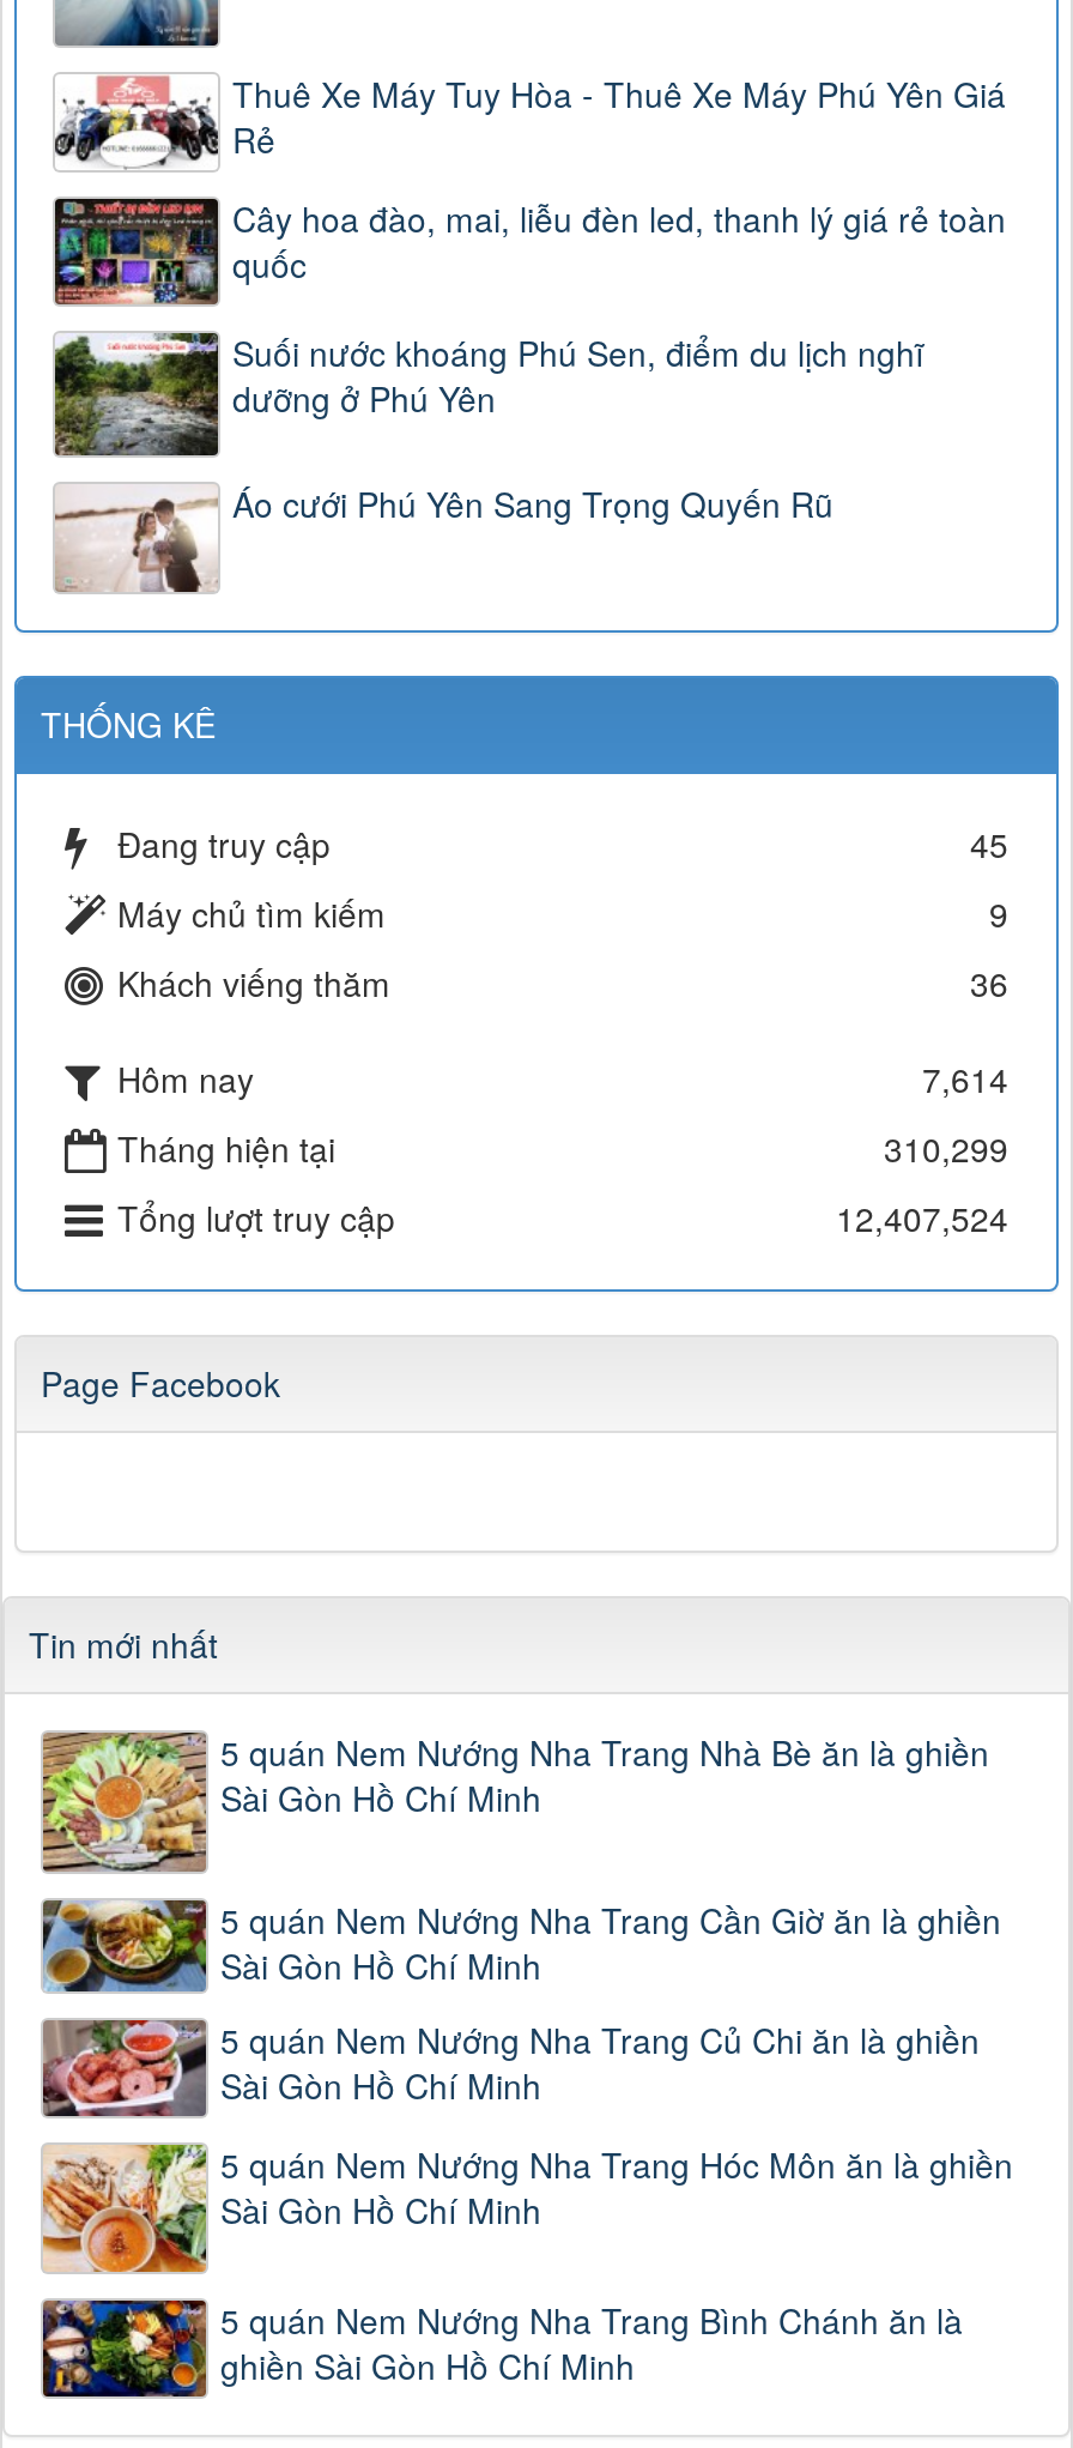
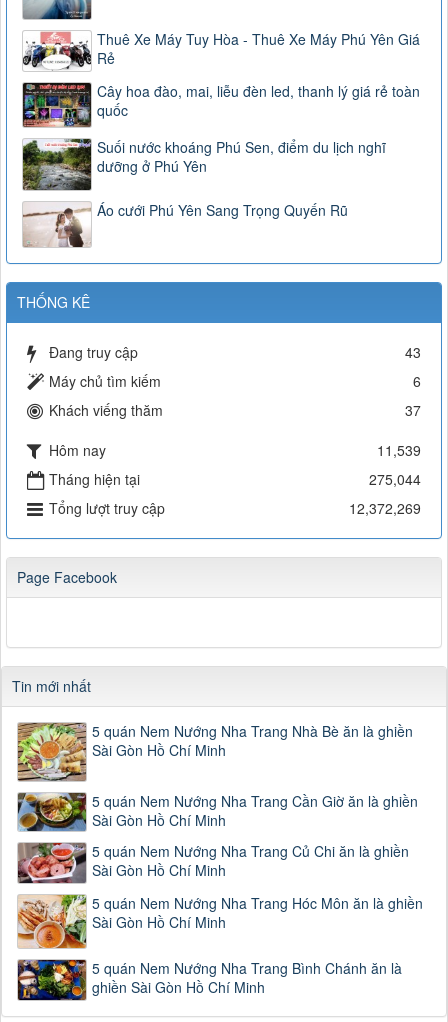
- 45
+ 43

- 9
+ 6

- 36
+ 37

- 7,614
+ 11,539

- 310,299
+ 275,044

- 12,407,524
+ 12,372,269
